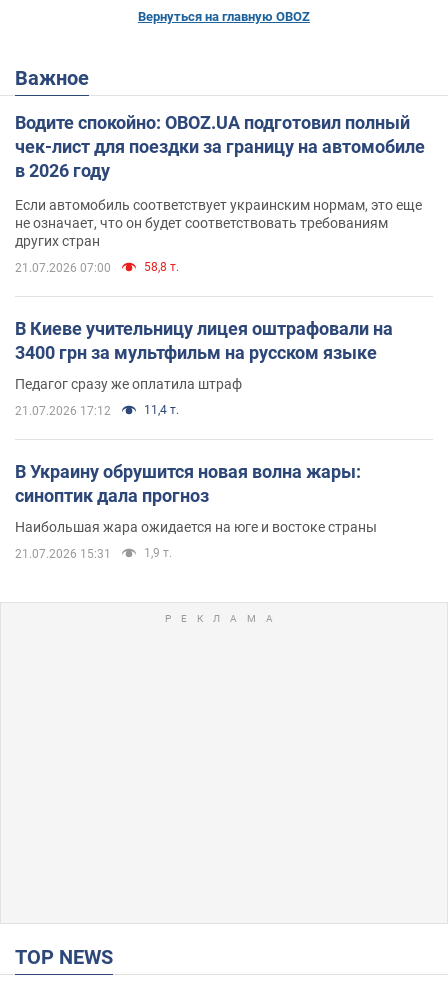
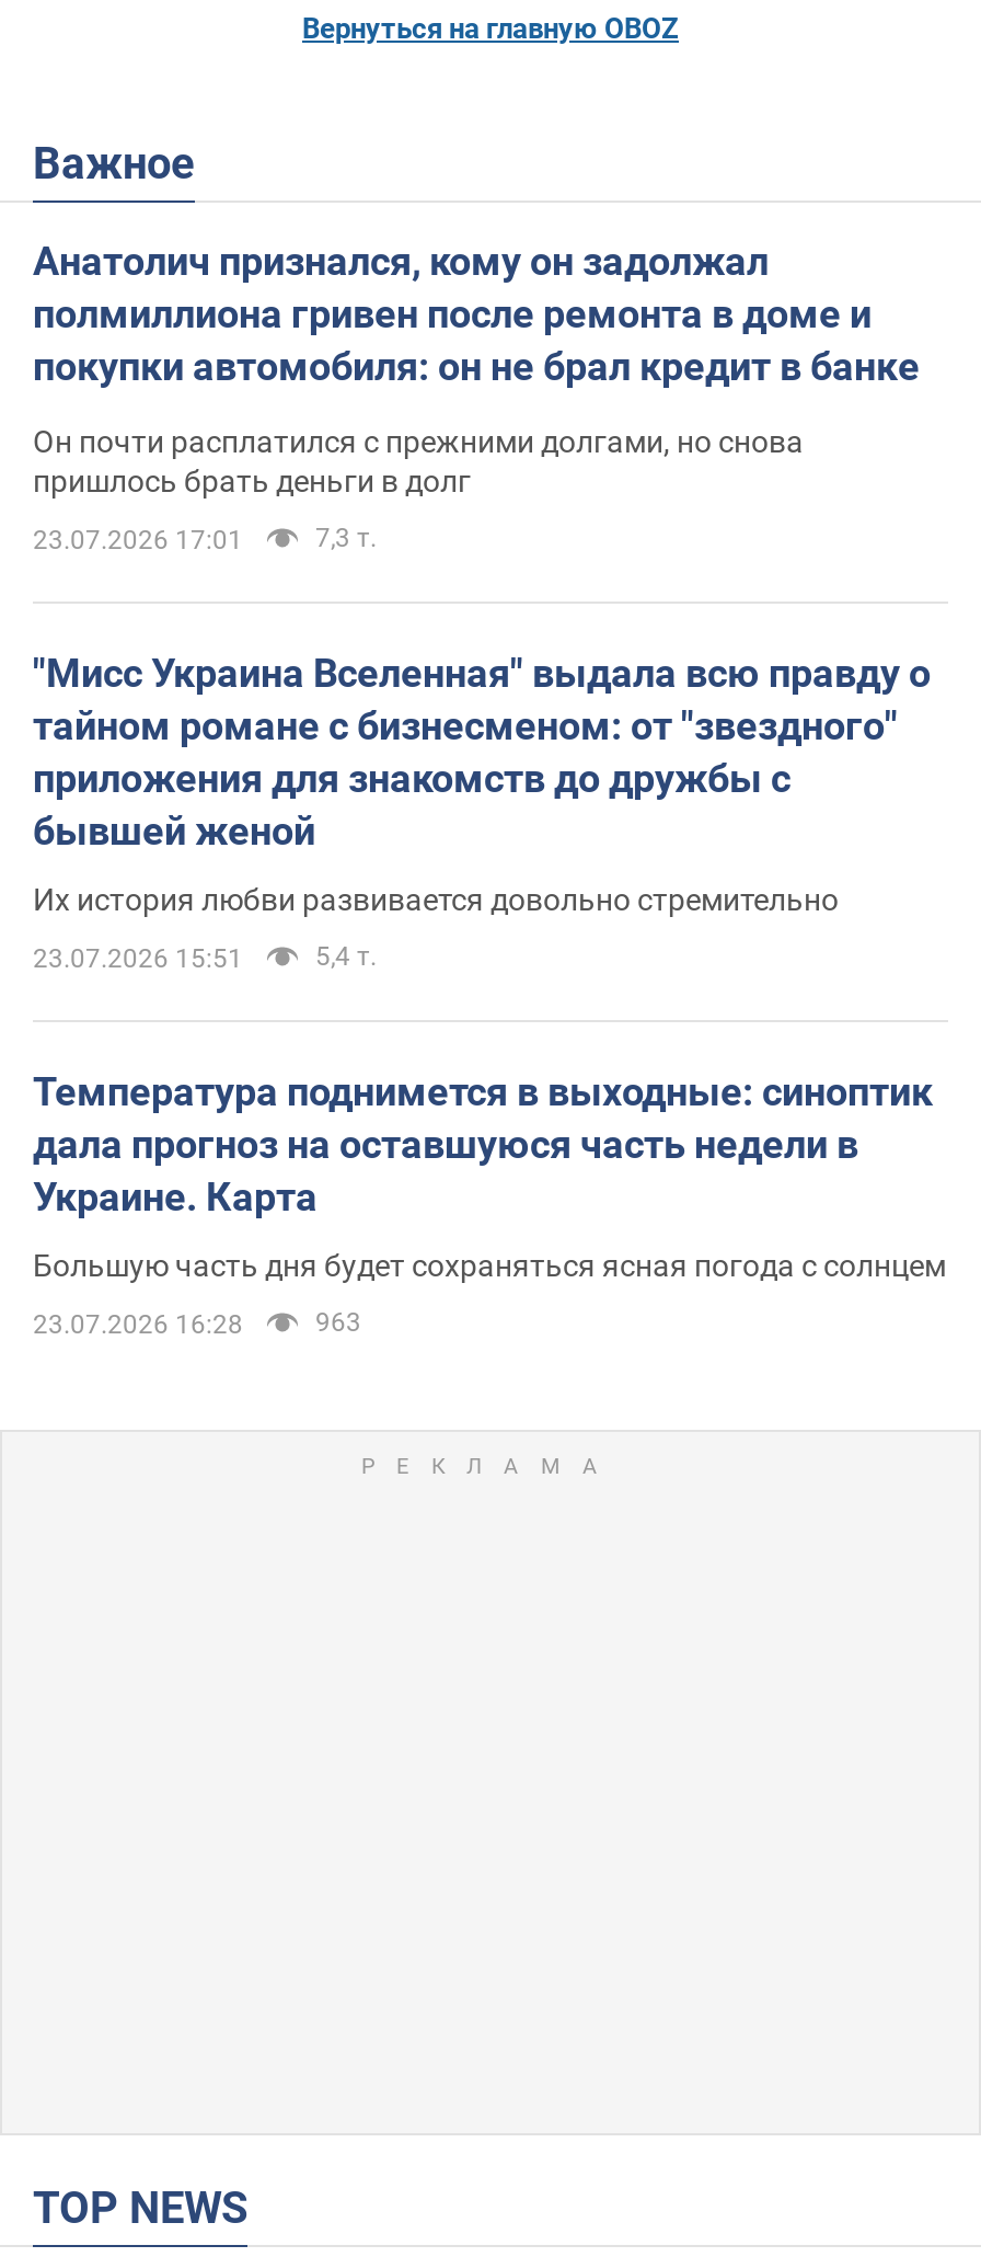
- Водите спокойно: OBOZ.UA подготовил полный
- чек-лист для поездки за границу на автомобиле
- в 2026 году
+ Анатолич признался, кому он задолжал
+ полмиллиона гривен после ремонта в доме и
+ покупки автомобиля: он не брал кредит в банке

- Если автомобиль соответствует украинским нормам, это еще
- не означает, что он будет соответствовать требованиям
- других стран
+ Он почти расплатился с прежними долгами, но снова
+ пришлось брать деньги в долг

- 21.07.2026 07:00
- 58,8 т.
+ 23.07.2026 17:01
+ 7,3 т.

- В Киеве учительницу лицея оштрафовали на
- 3400 грн за мультфильм на русском языке
+ "Мисс Украина Вселенная" выдала всю правду о
+ тайном романе с бизнесменом: от "звездного"
+ приложения для знакомств до дружбы с
+ бывшей женой

- Педагог сразу же оплатила штраф
+ Их история любви развивается довольно стремительно

- 21.07.2026 17:12
- 11,4 т.
+ 23.07.2026 15:51
+ 5,4 т.

- В Украину обрушится новая волна жары:
- синоптик дала прогноз
+ Температура поднимется в выходные: синоптик
+ дала прогноз на оставшуюся часть недели в
+ Украине. Карта

- Наибольшая жара ожидается на юге и востоке страны
+ Большую часть дня будет сохраняться ясная погода с солнцем

- 21.07.2026 15:31
- 1,9 т.
+ 23.07.2026 16:28
+ 963
